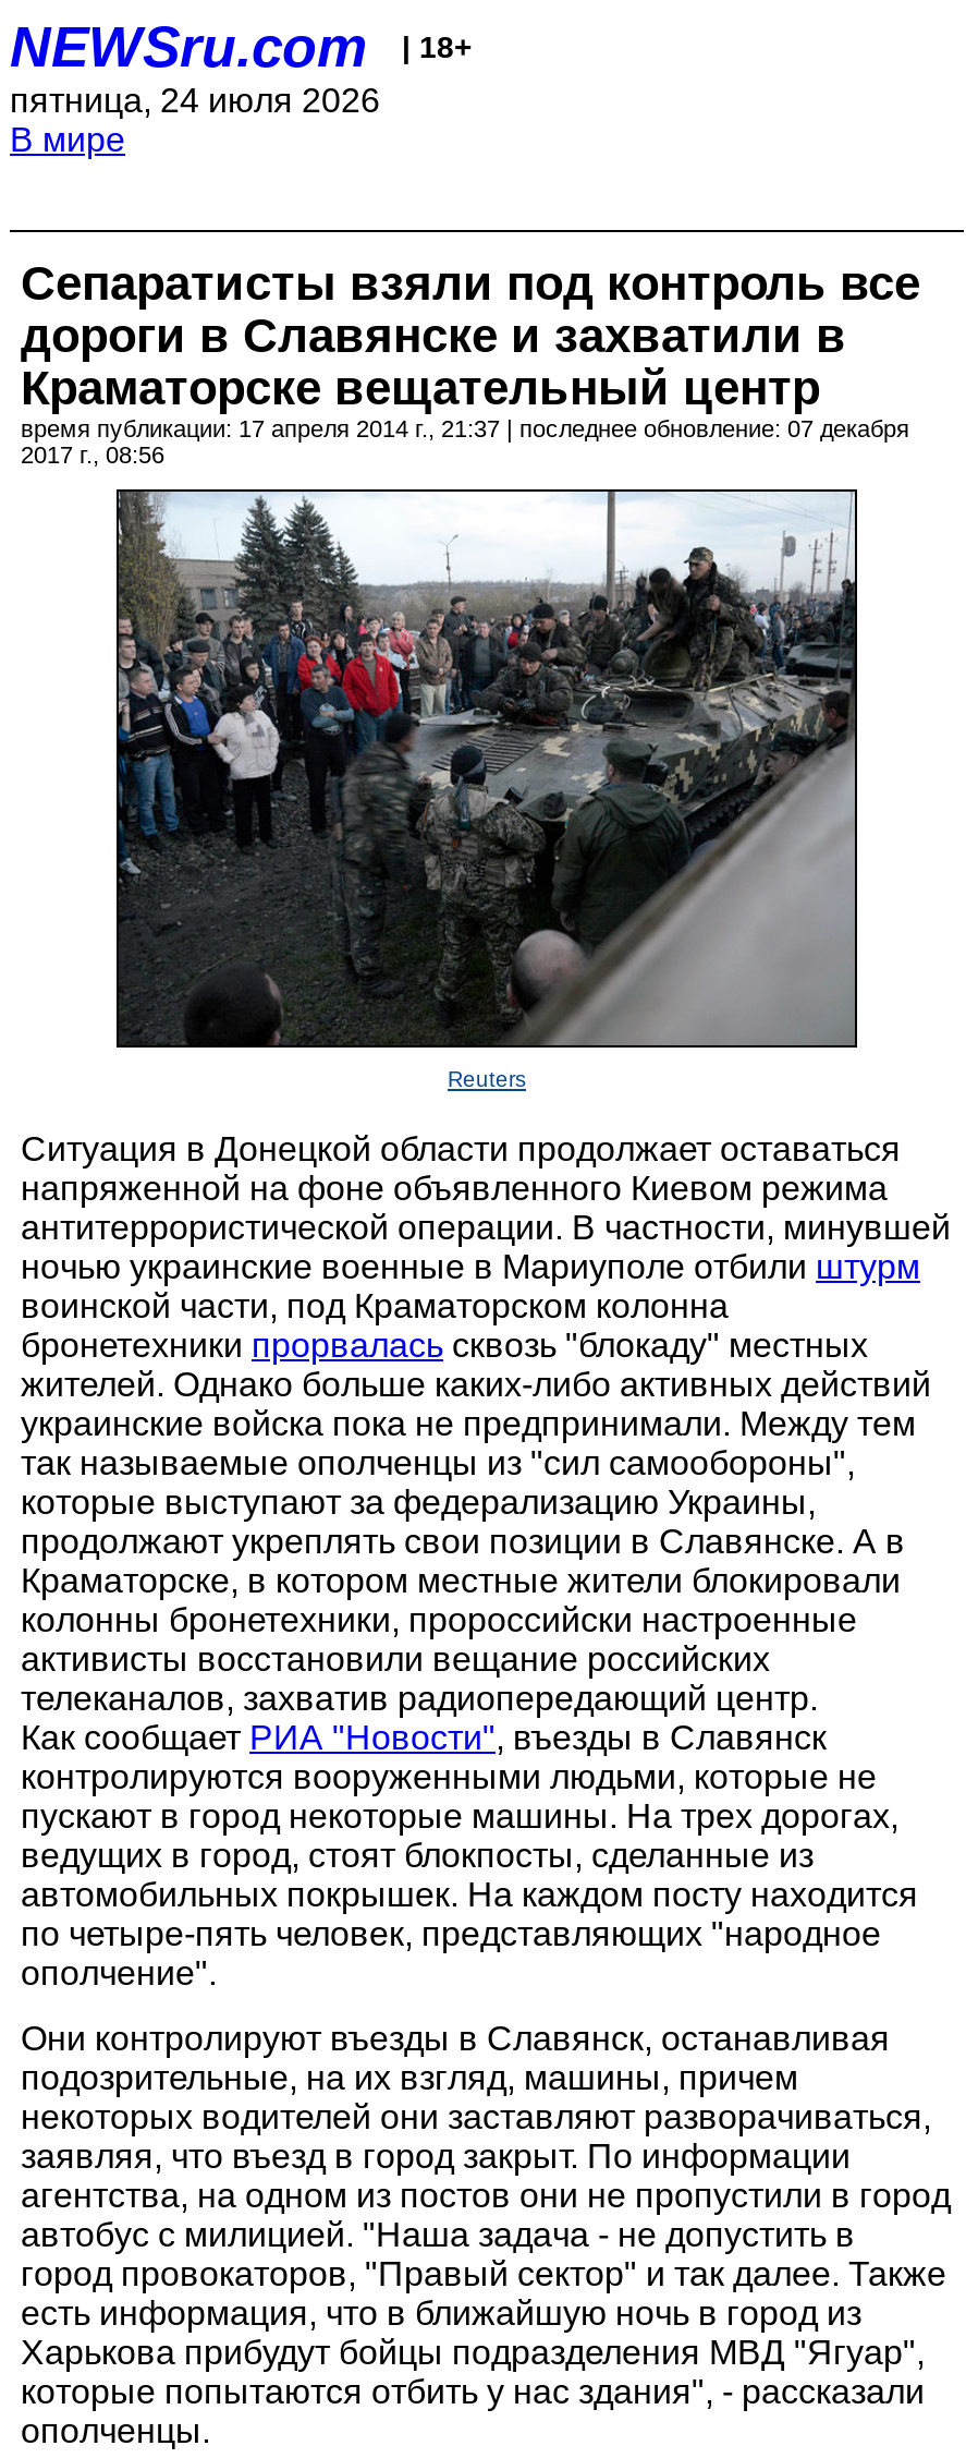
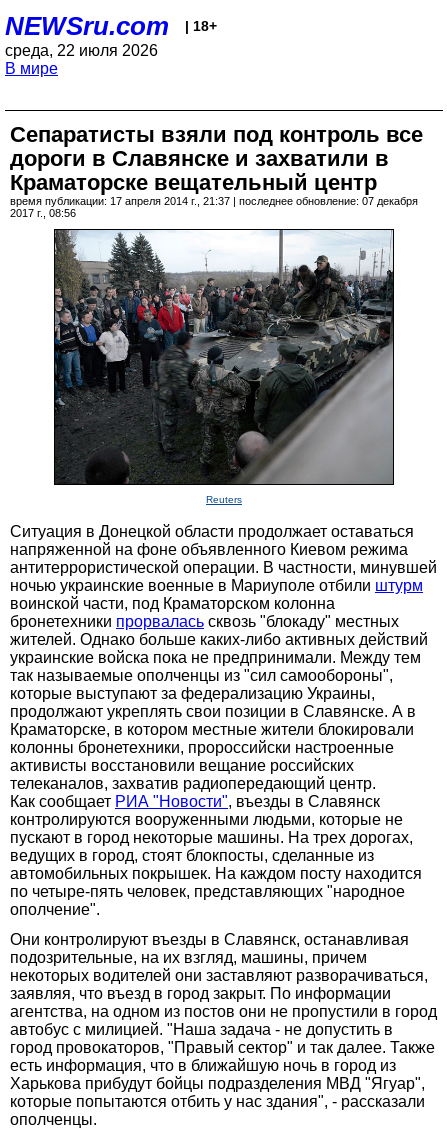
- пятница, 24 июля 2026
+ среда, 22 июля 2026
